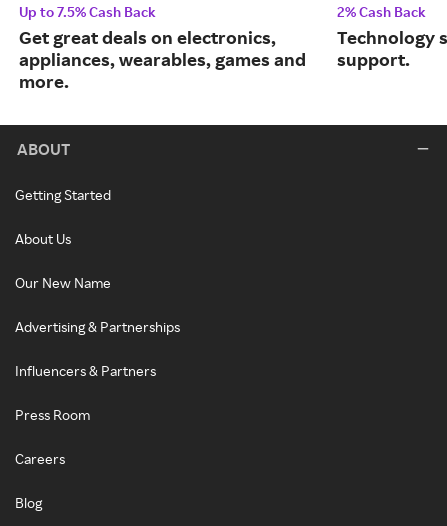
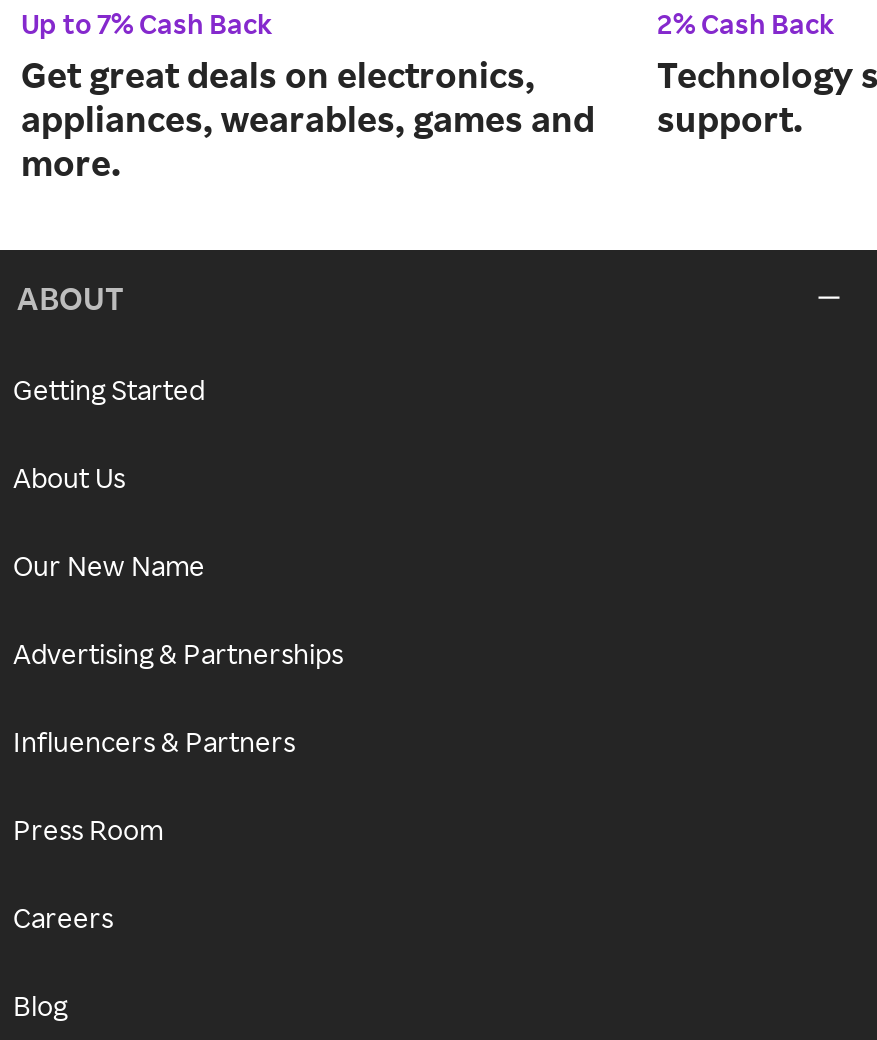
- Up to 7.5% Cash Back
+ Up to 7% Cash Back
